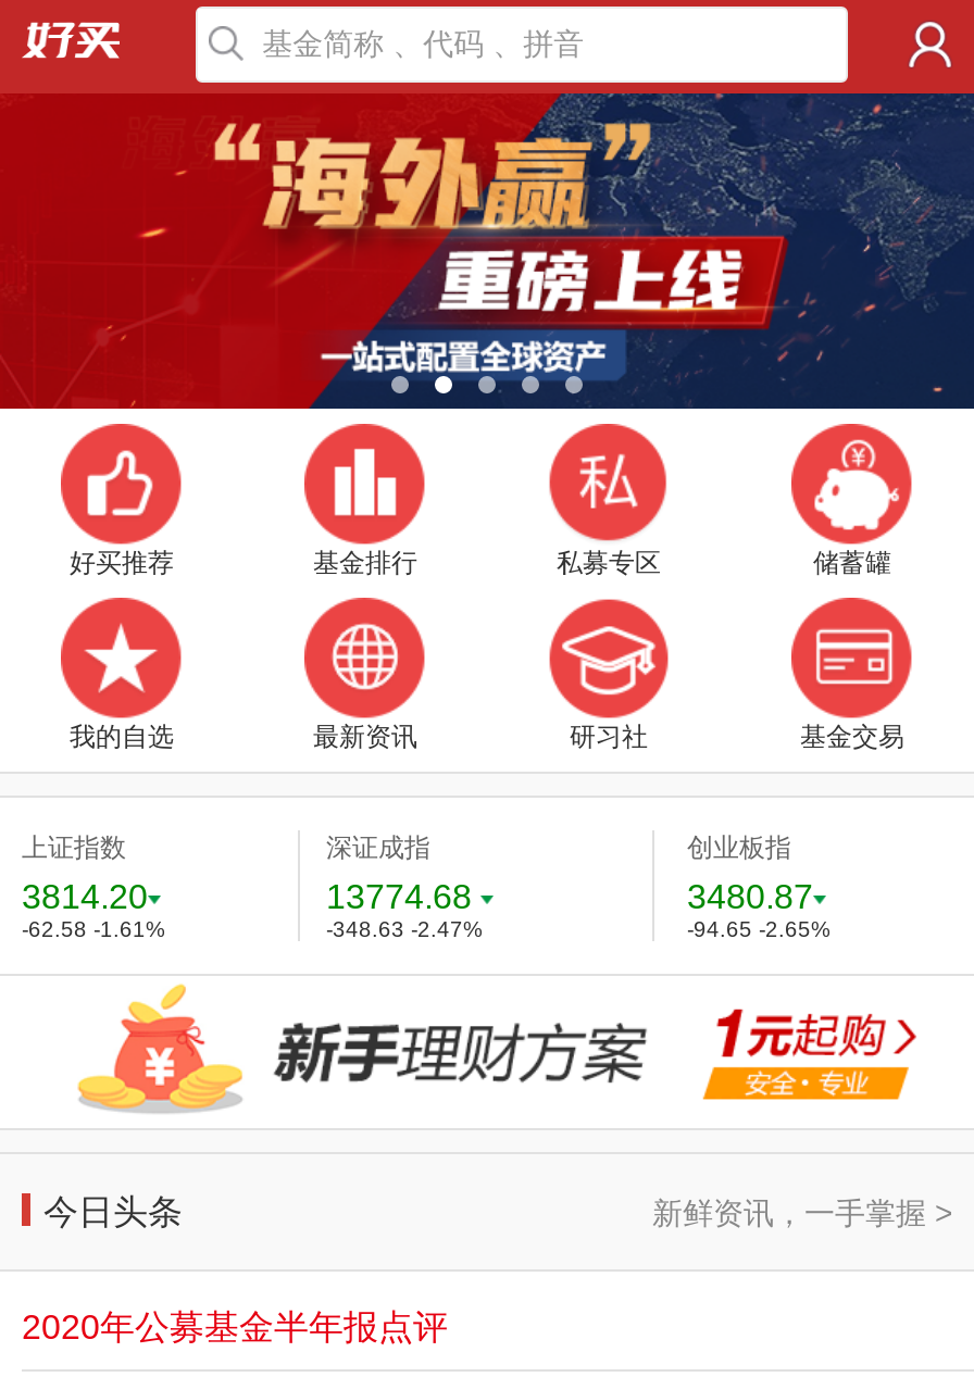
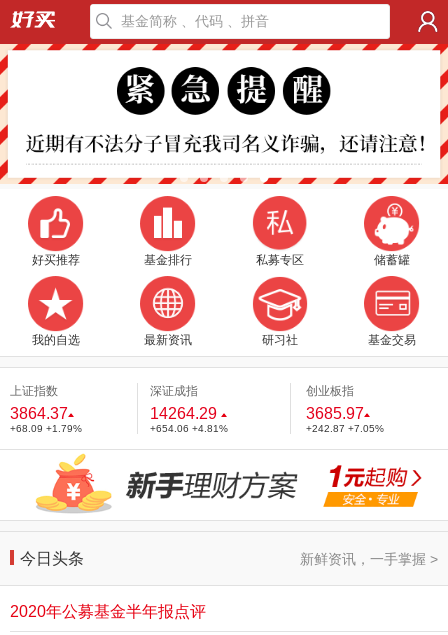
- [image]
+ [image]

- 3814.20
+ 3864.37

- 13774.68
+ 14264.29

- 3480.87
+ 3685.97

- -62.58 -1.61%
+ +68.09 +1.79%

- -348.63 -2.47%
+ +654.06 +4.81%

- -94.65 -2.65%
+ +242.87 +7.05%
